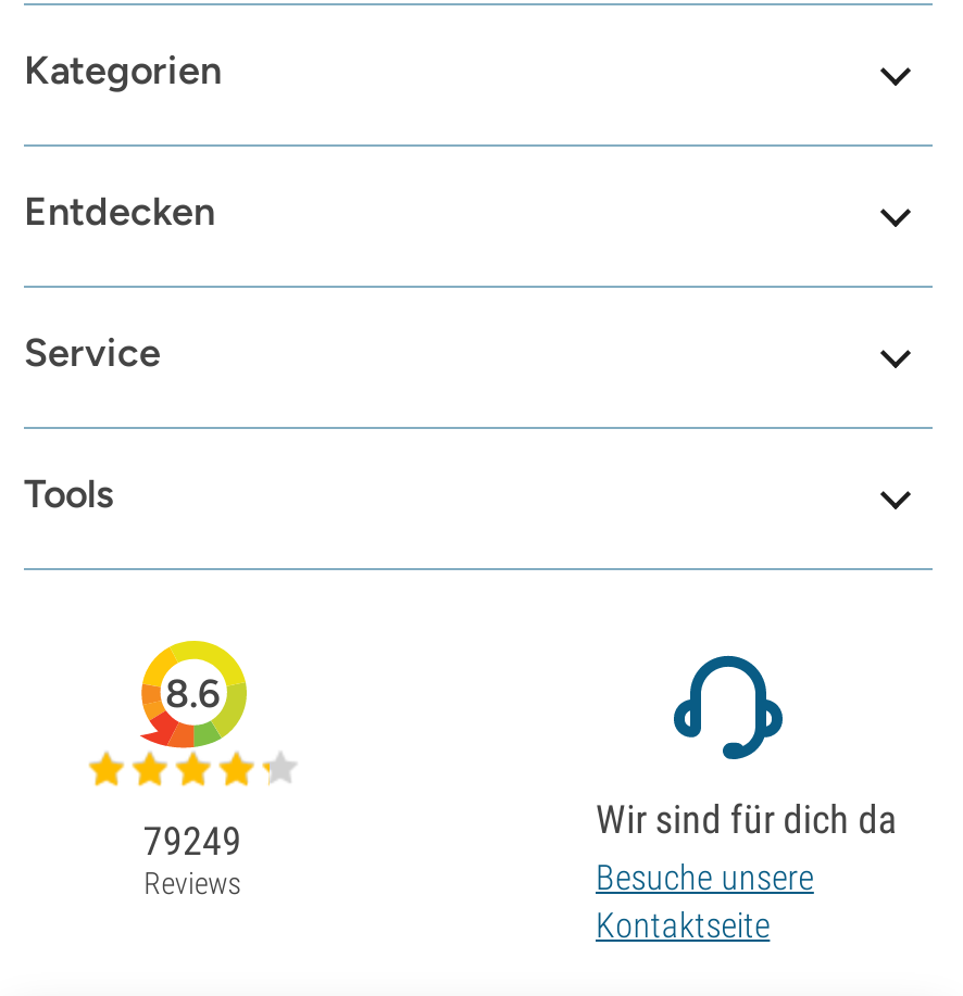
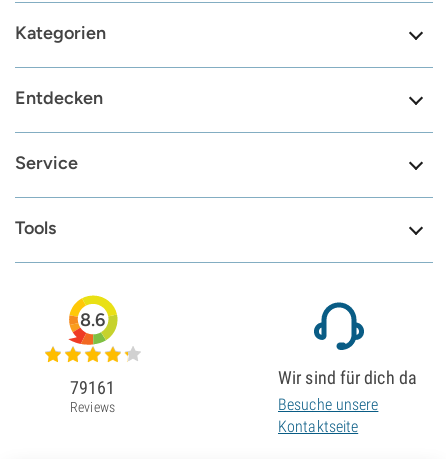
- 79249
+ 79161
